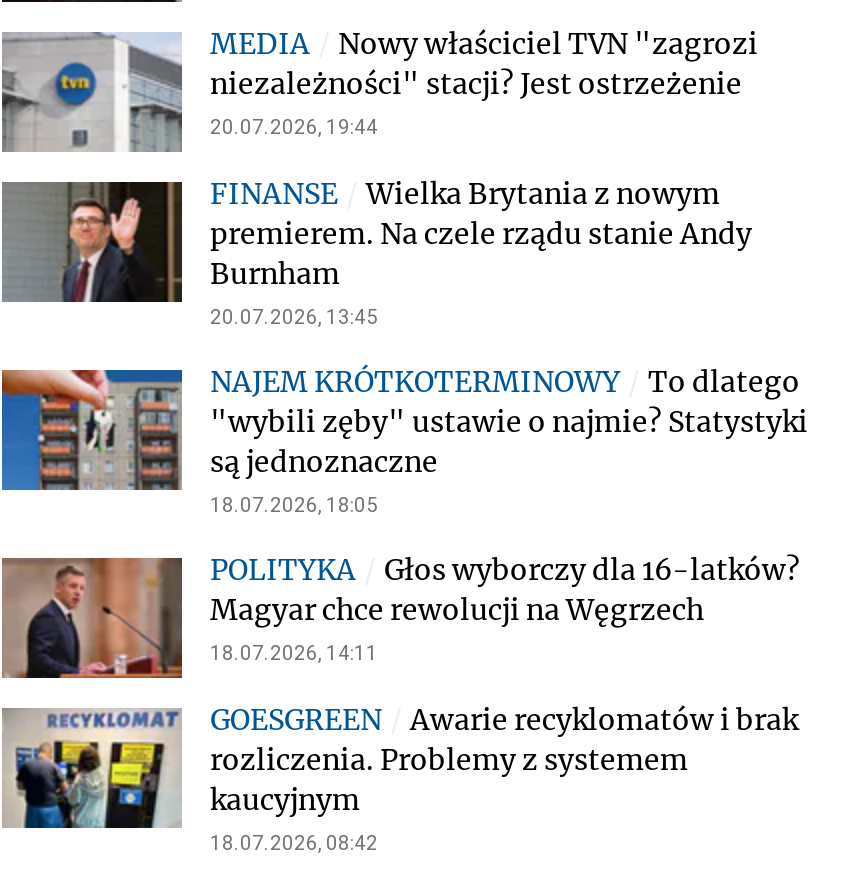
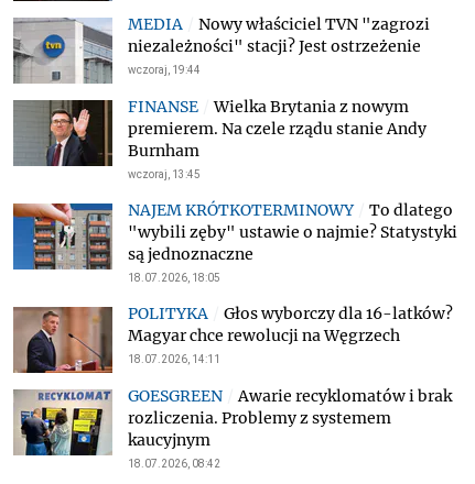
- 20.07.2026, 19:44
+ wczoraj, 19:44

- 20.07.2026, 13:45
+ wczoraj, 13:45
